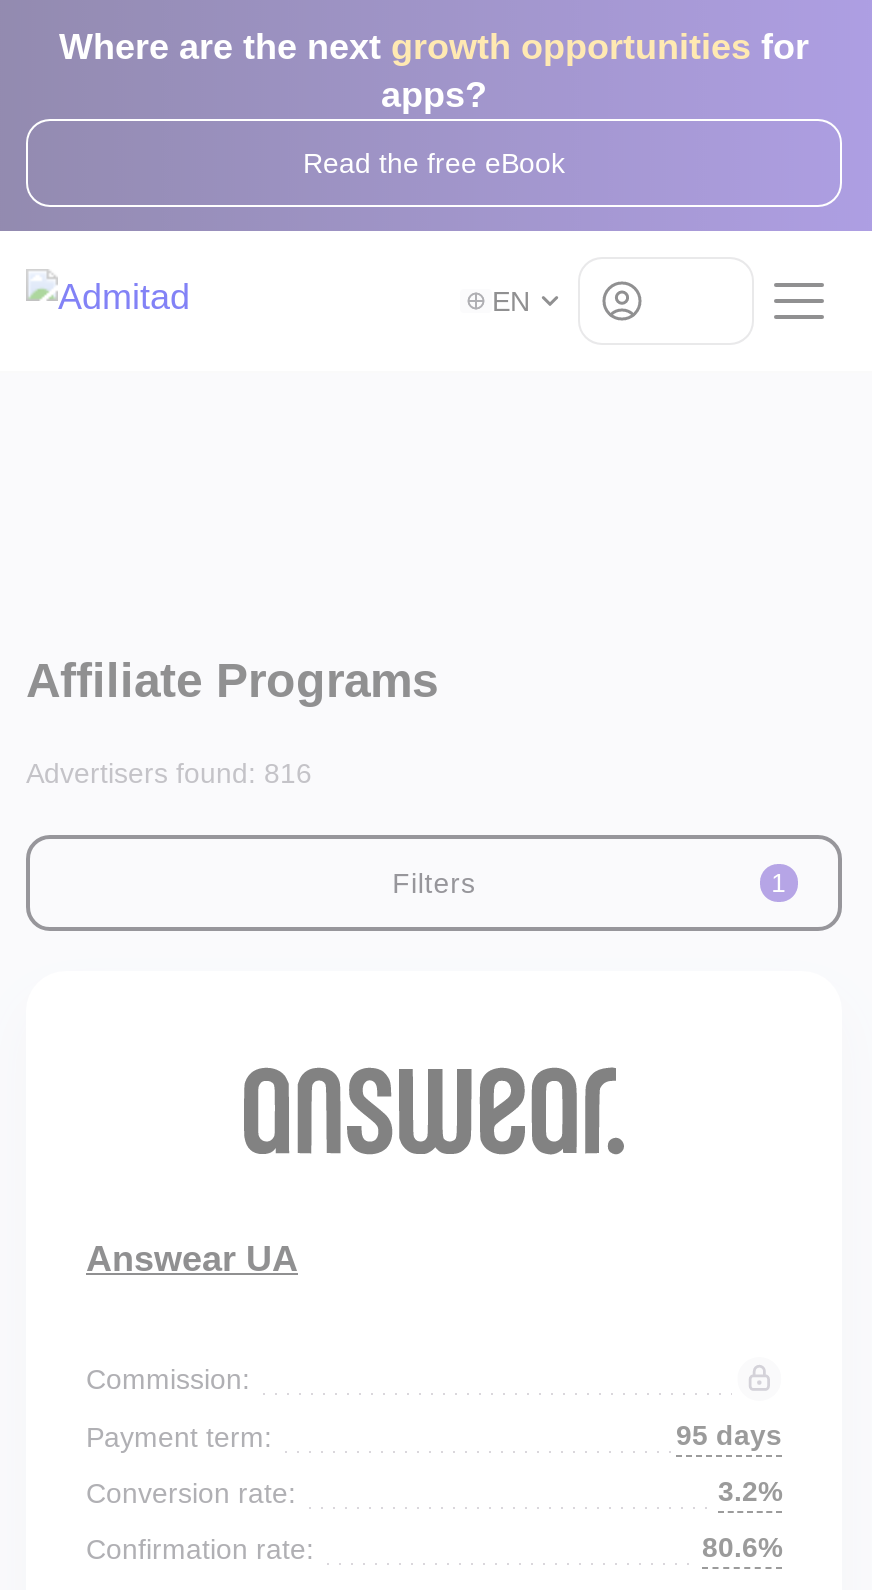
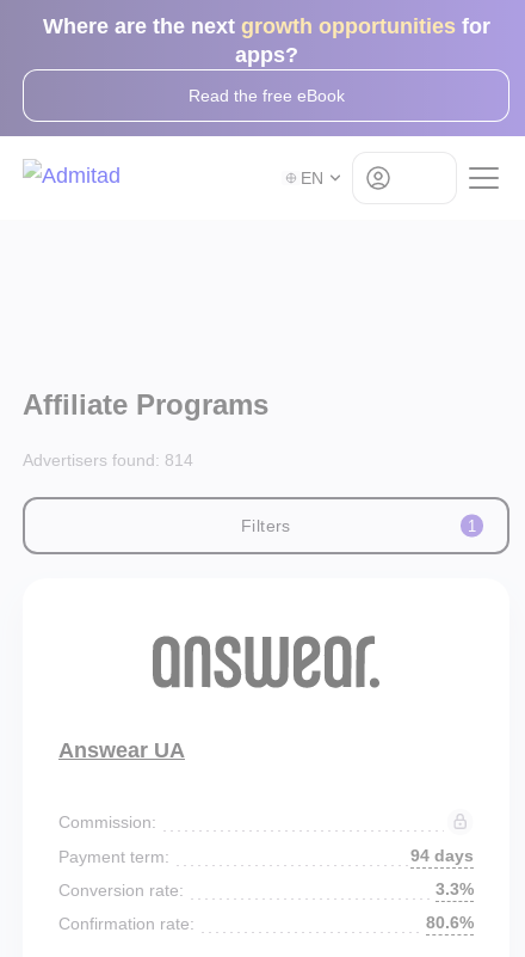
- Advertisers found: 816
+ Advertisers found: 814

- 95 days
+ 94 days

- 3.2%
+ 3.3%
